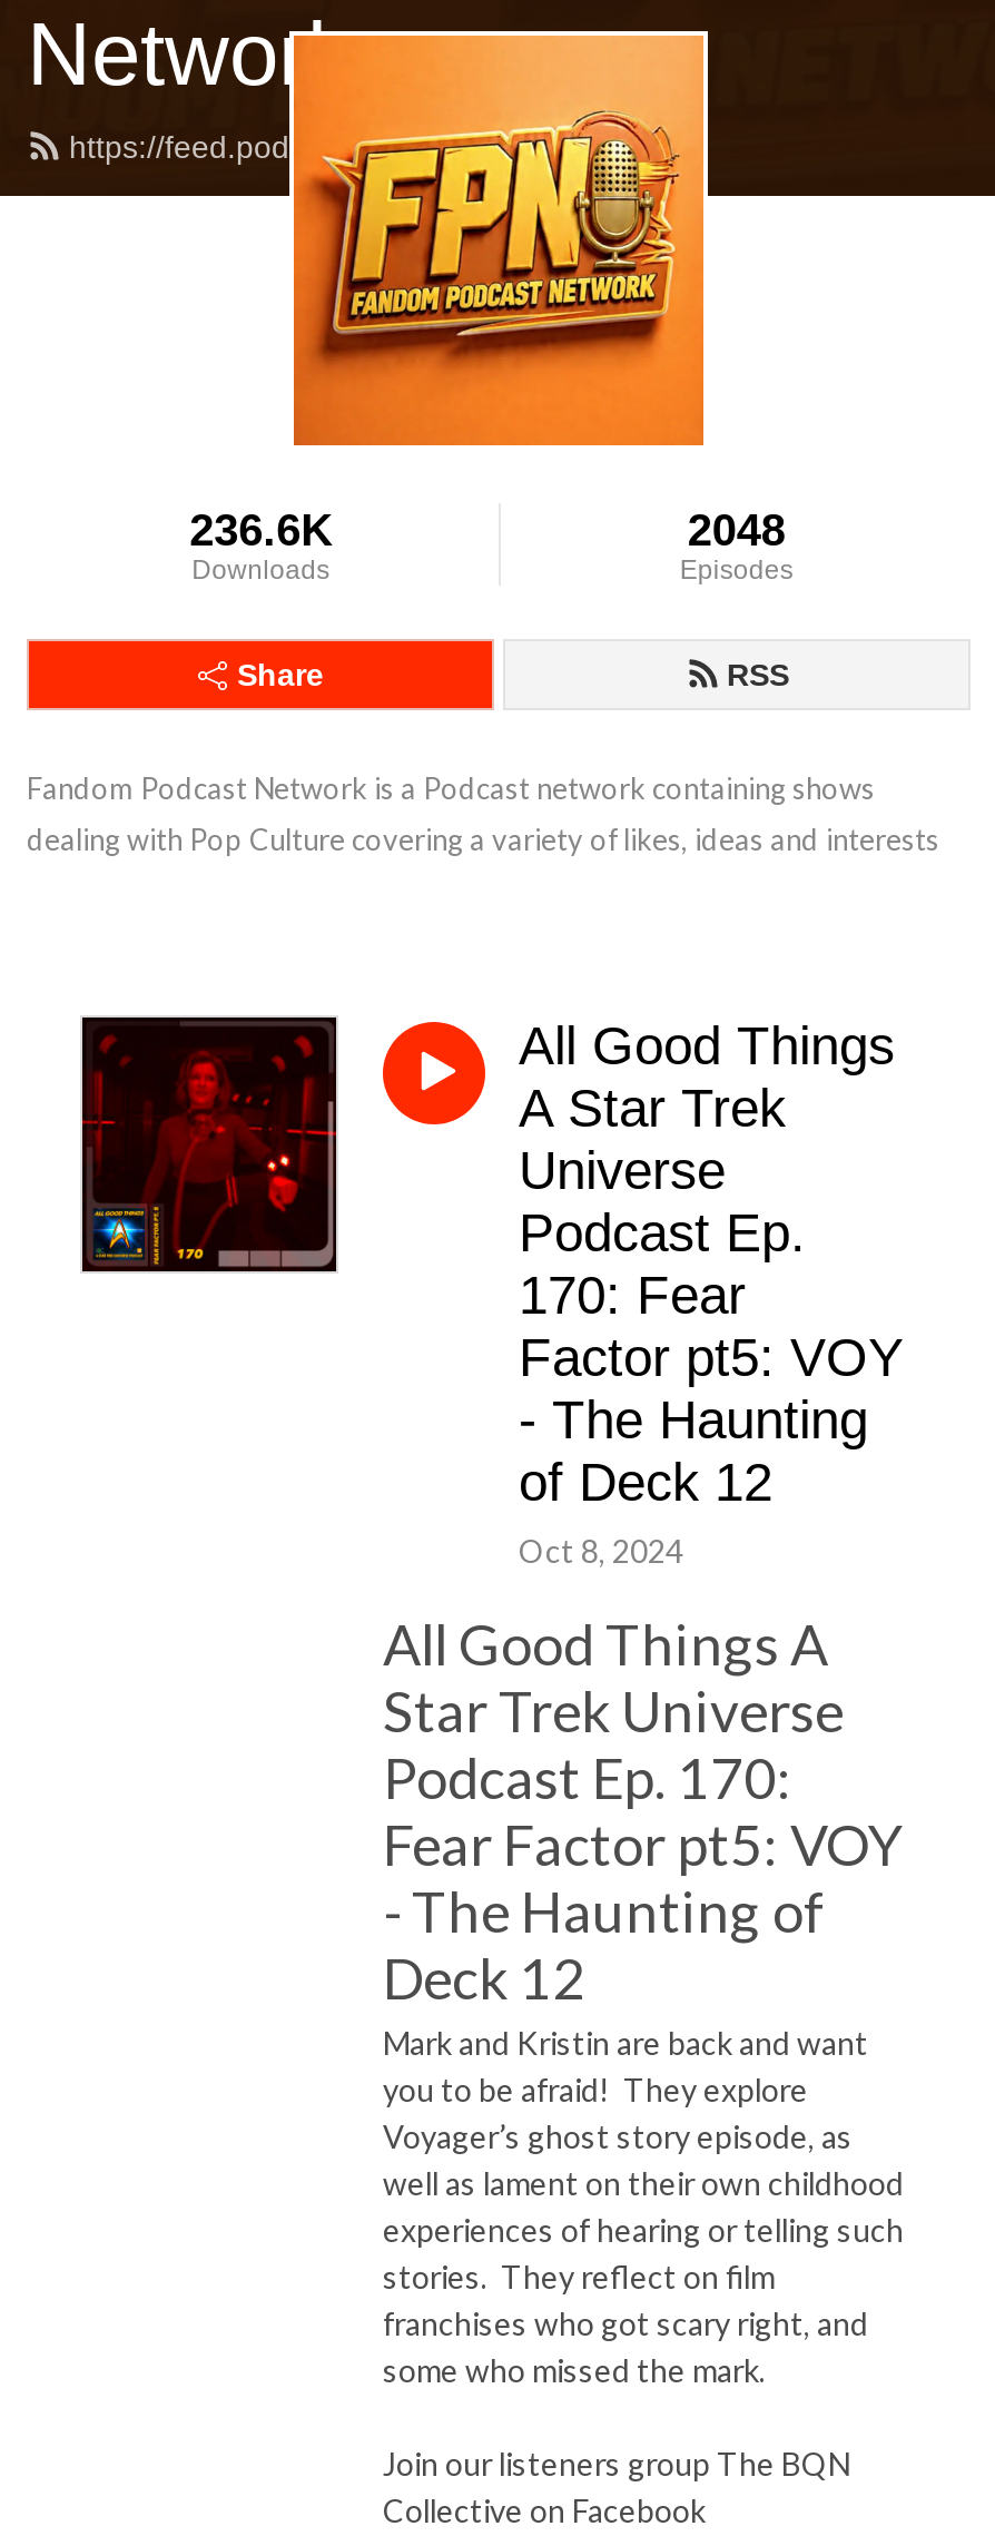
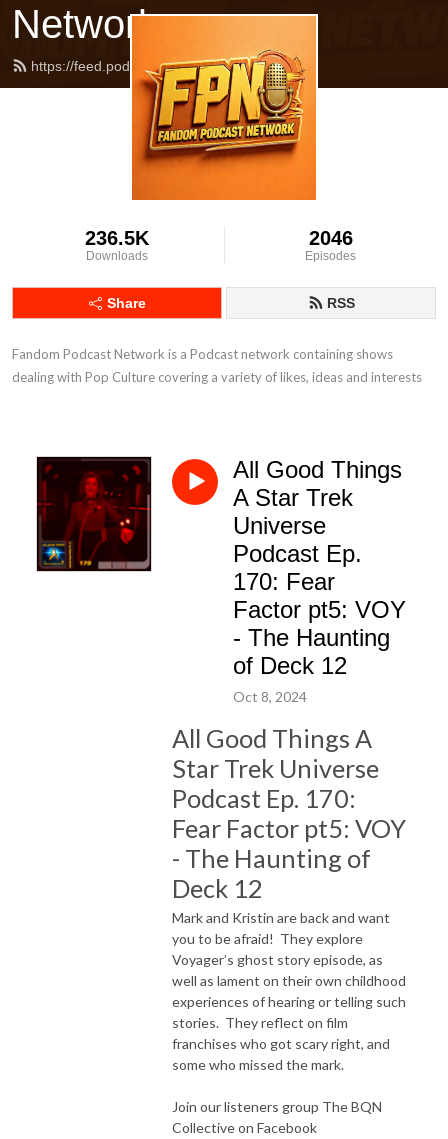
- 236.6K
+ 236.5K

- 2048
+ 2046
